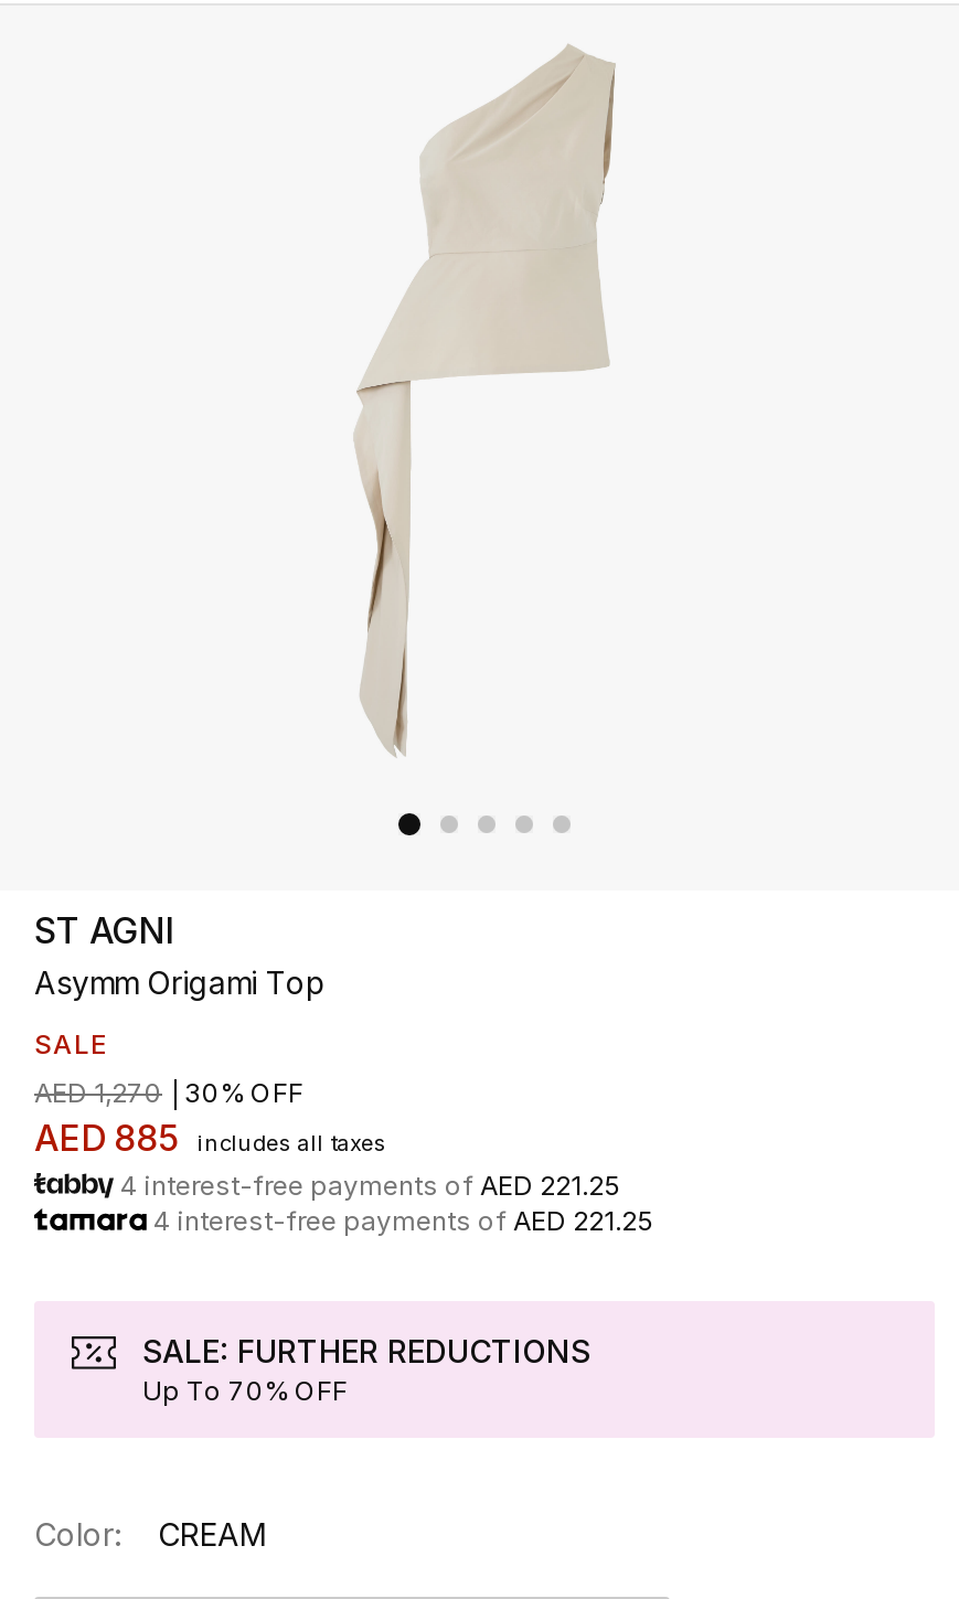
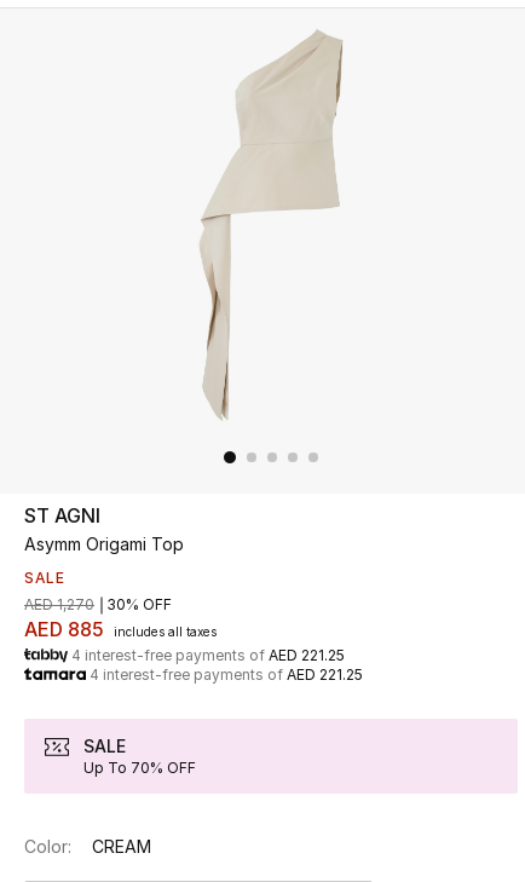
- SALE: FURTHER REDUCTIONS
+ SALE
